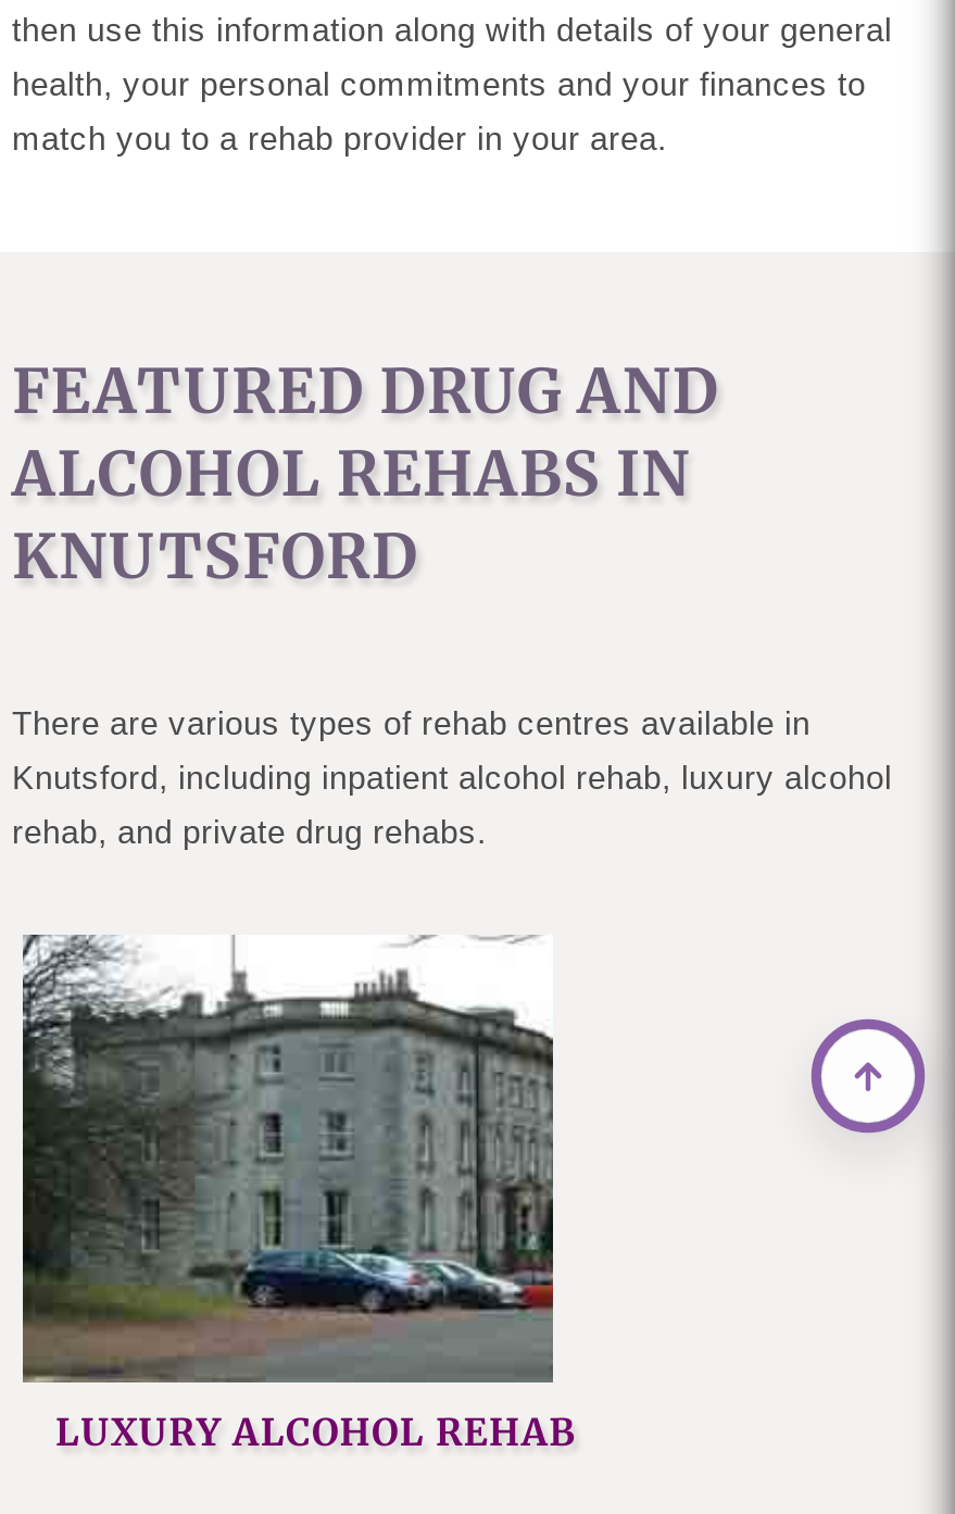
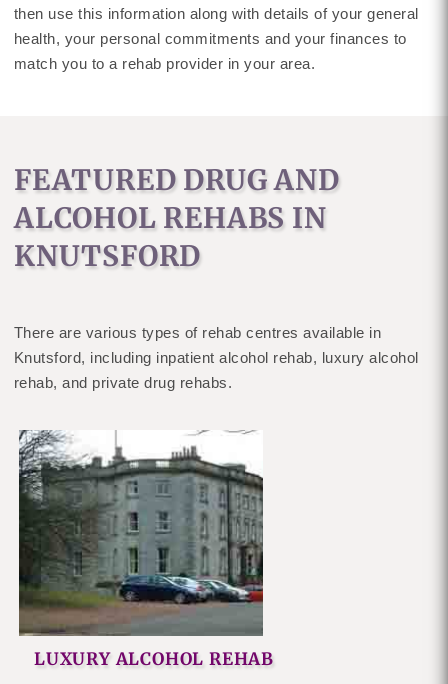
- [image]
